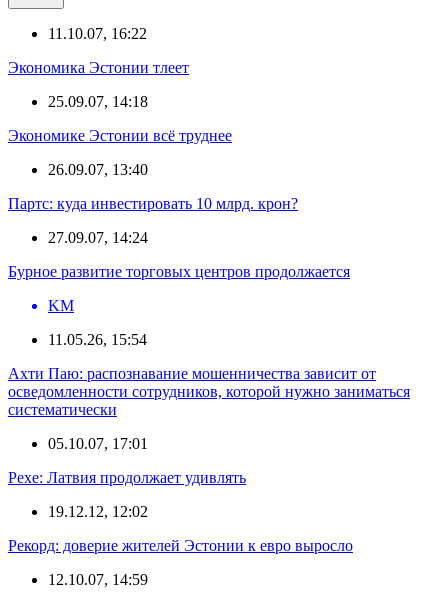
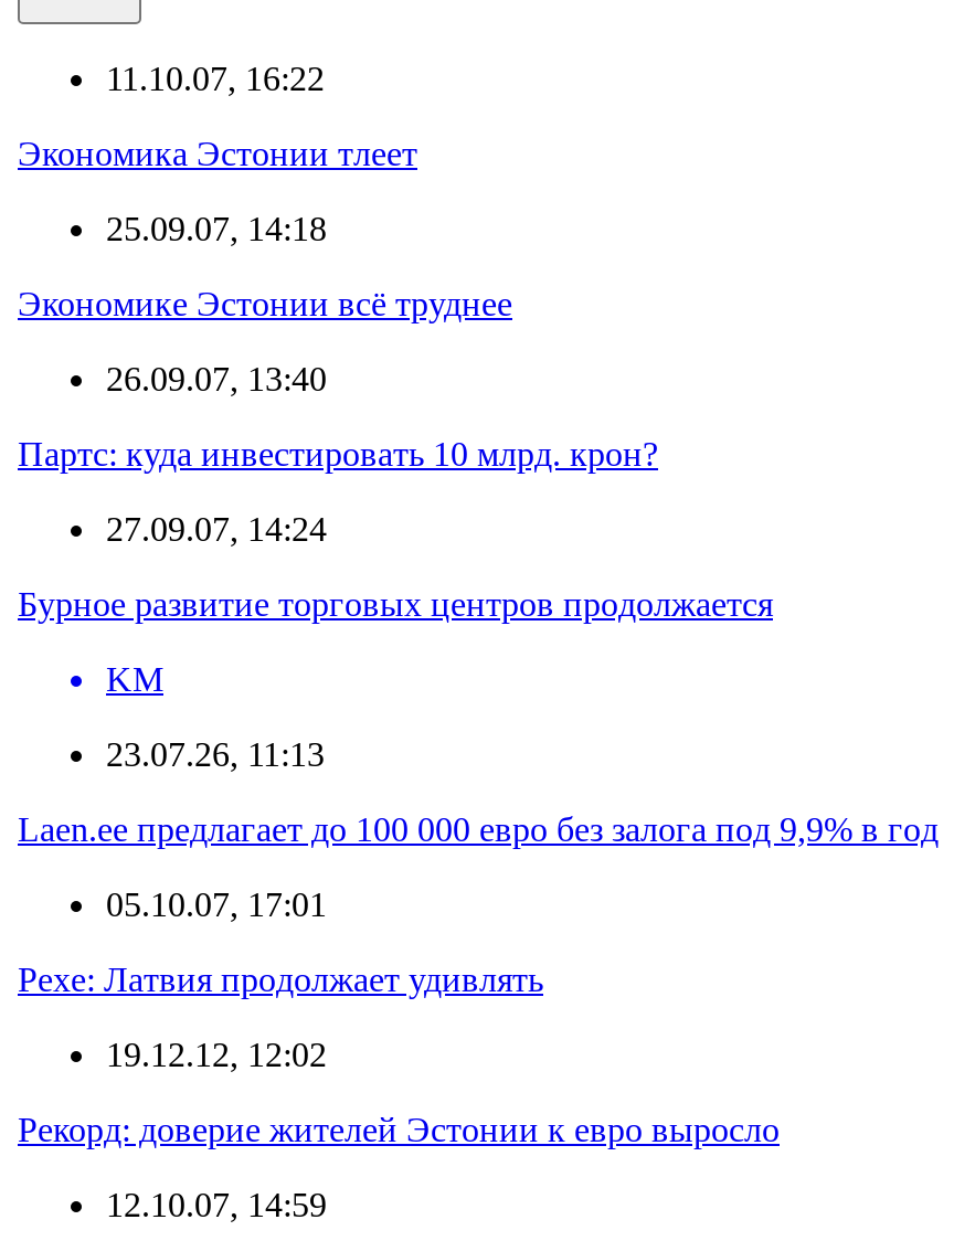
- 11.05.26, 15:54
+ 23.07.26, 11:13

- Ахти Паю: распознавание мошенничества зависит от
- осведомленности сотрудников, которой нужно заниматься
- систематически
+ Laen.ee предлагает до 100 000 евро без залога под 9,9% в год
